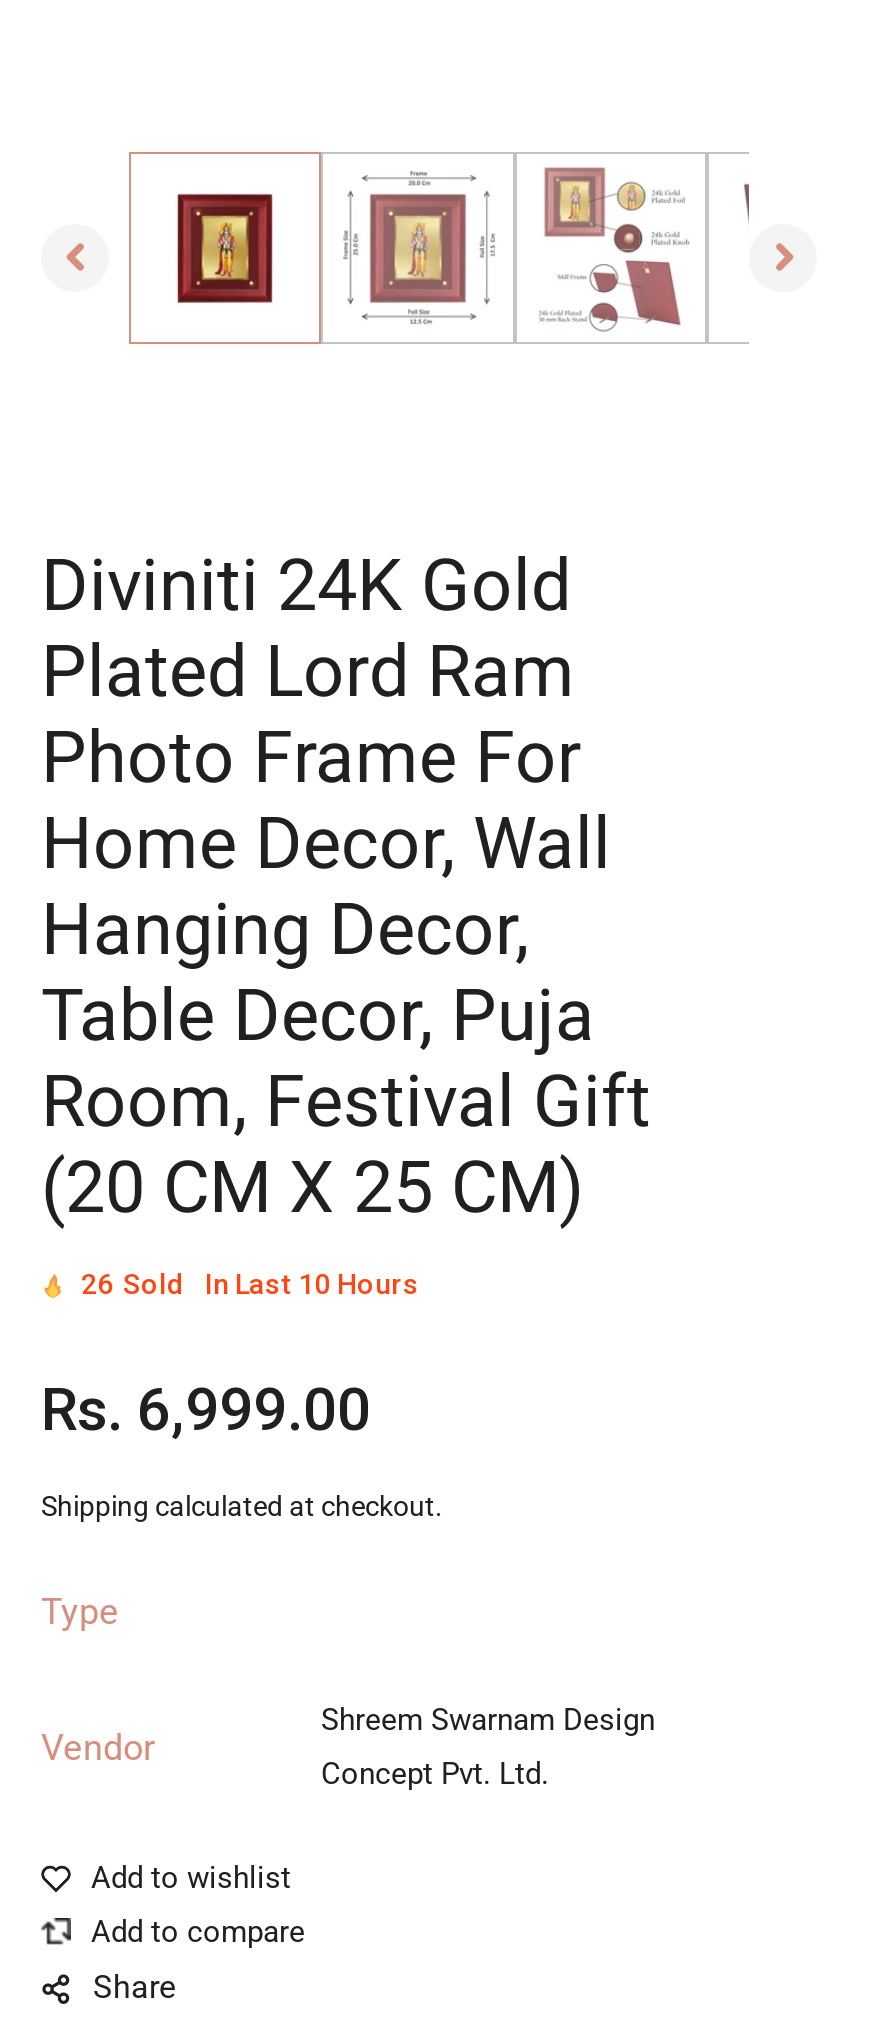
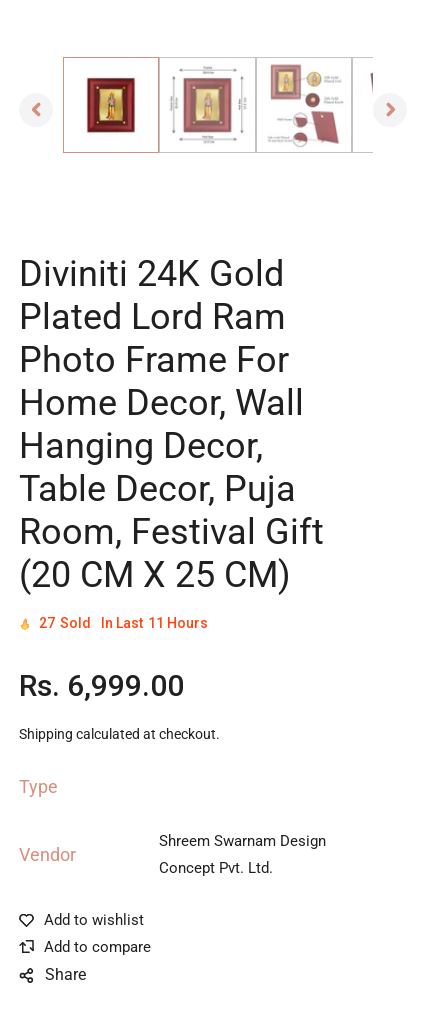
- 26 Sold
+ 27 Sold

- In Last 10 Hours
+ In Last 11 Hours
